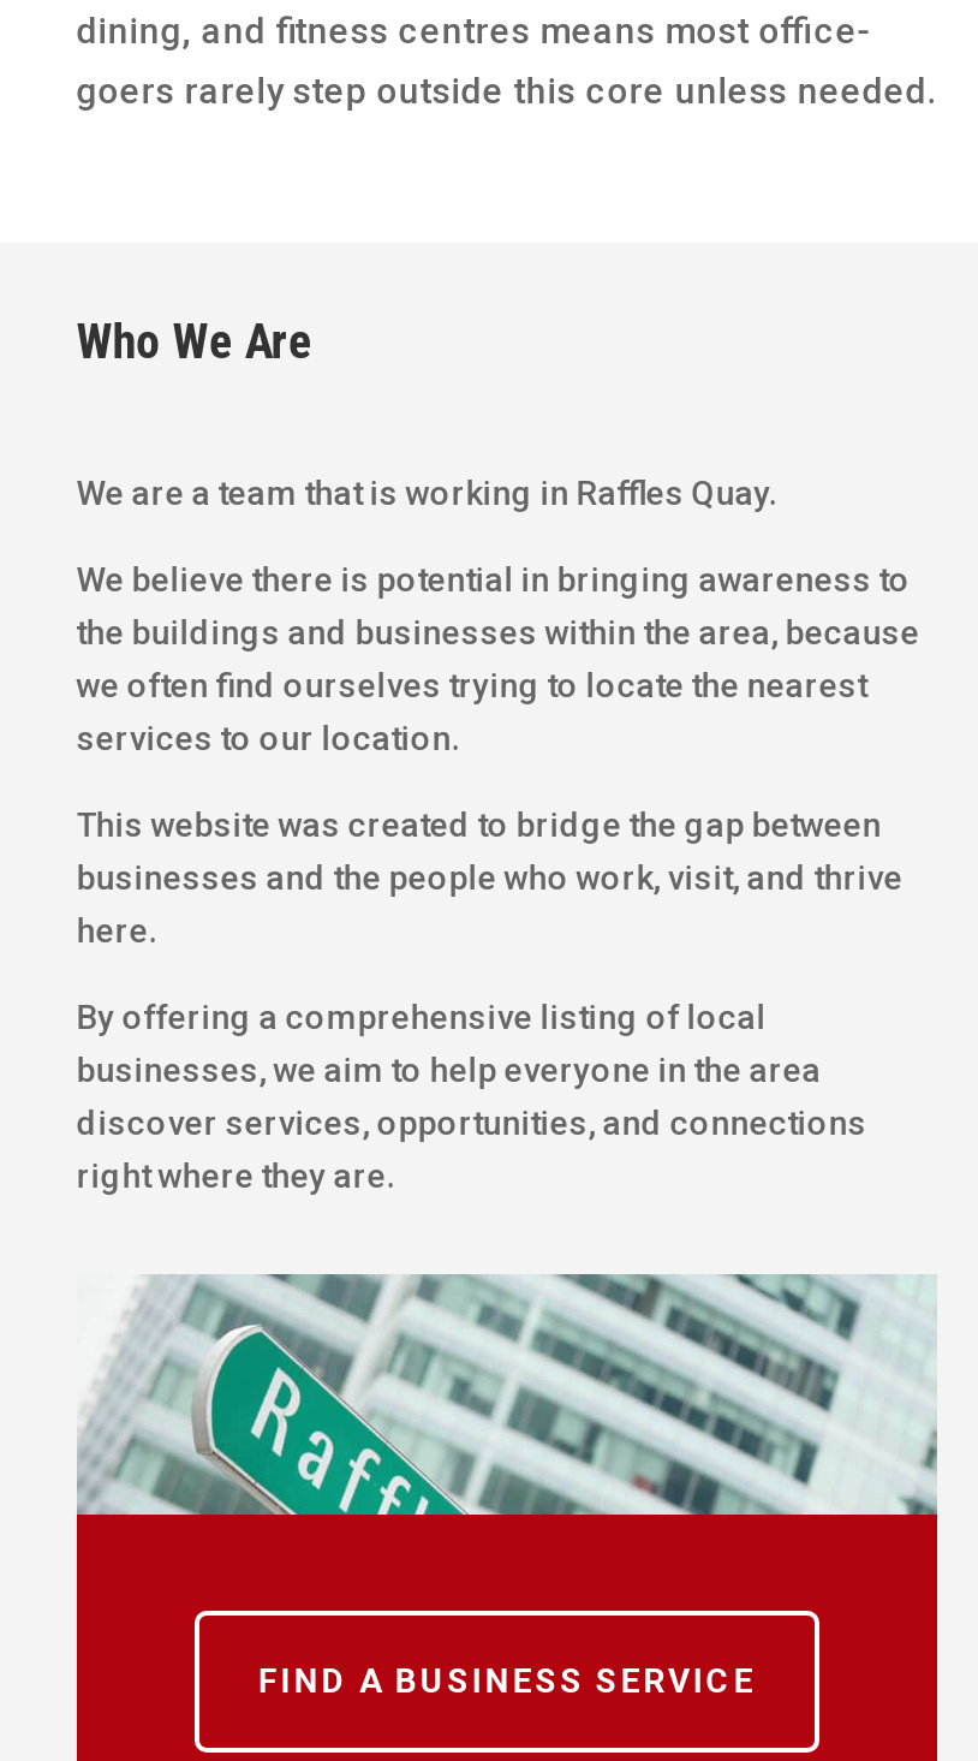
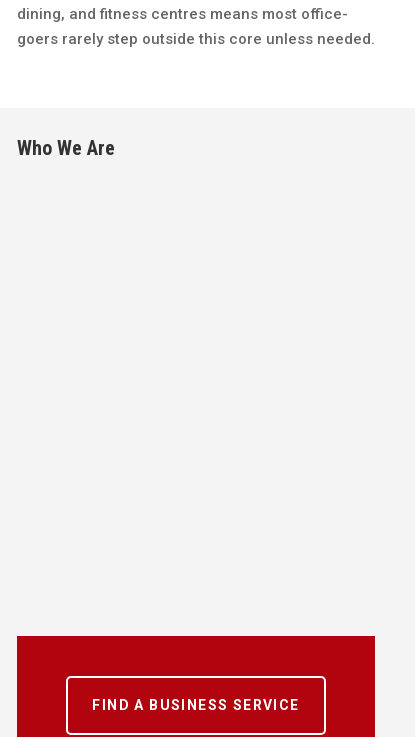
- We are a team that is working in Raffles Quay.
- We believe there is potential in bringing awareness to
- the buildings and businesses within the area, because
- we often find ourselves trying to locate the nearest
- services to our location.
- This website was created to bridge the gap between
- businesses and the people who work, visit, and thrive
- here.
- By offering a comprehensive listing of local
- businesses, we aim to help everyone in the area
- discover services, opportunities, and connections
- right where they are.

- [image]
